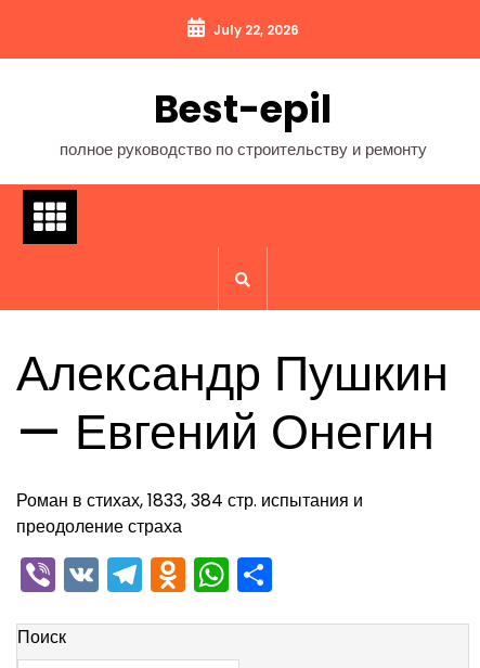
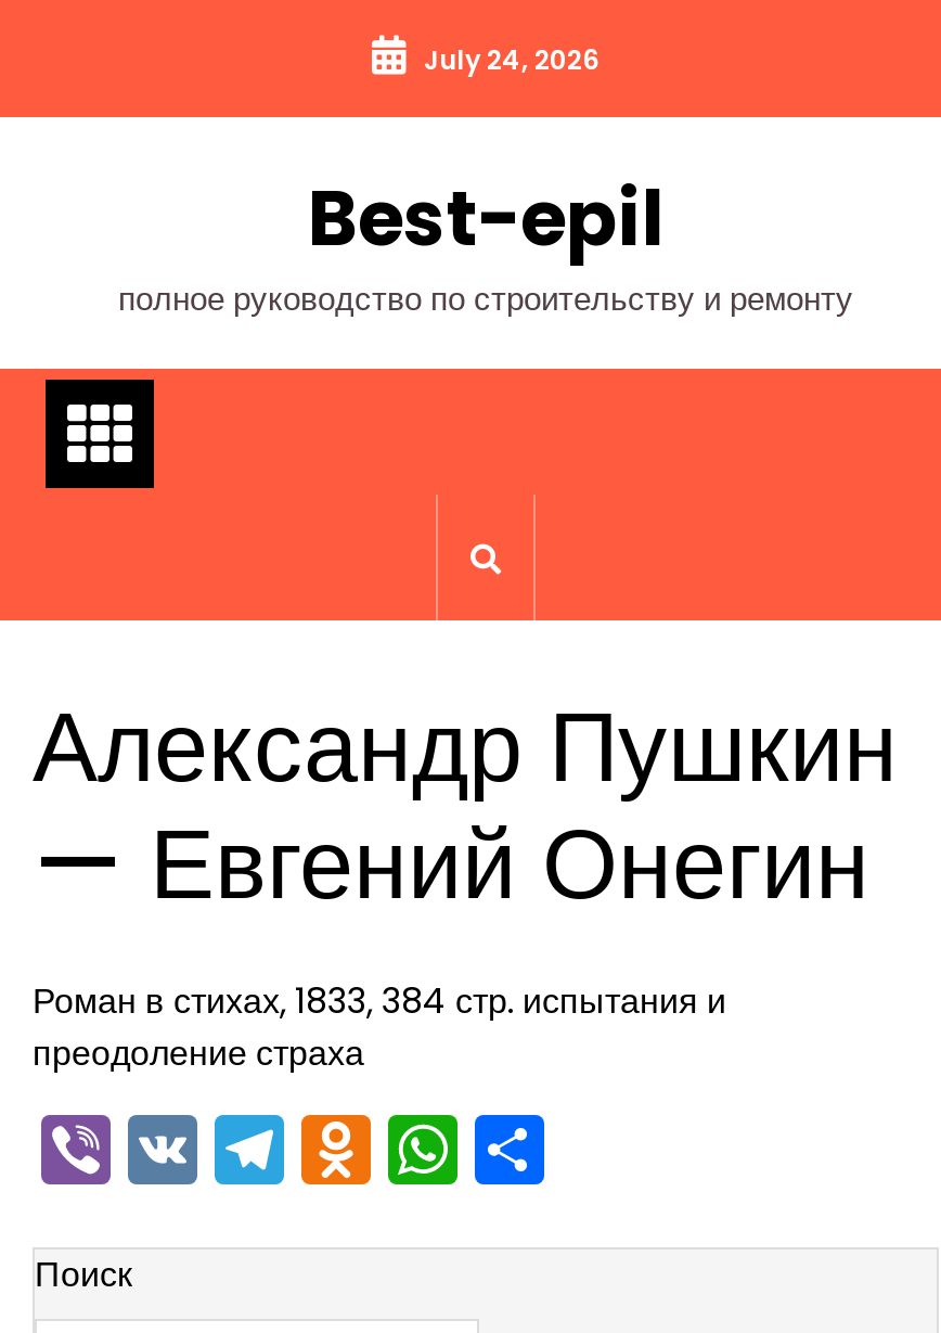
- July 22, 2026
+ July 24, 2026
